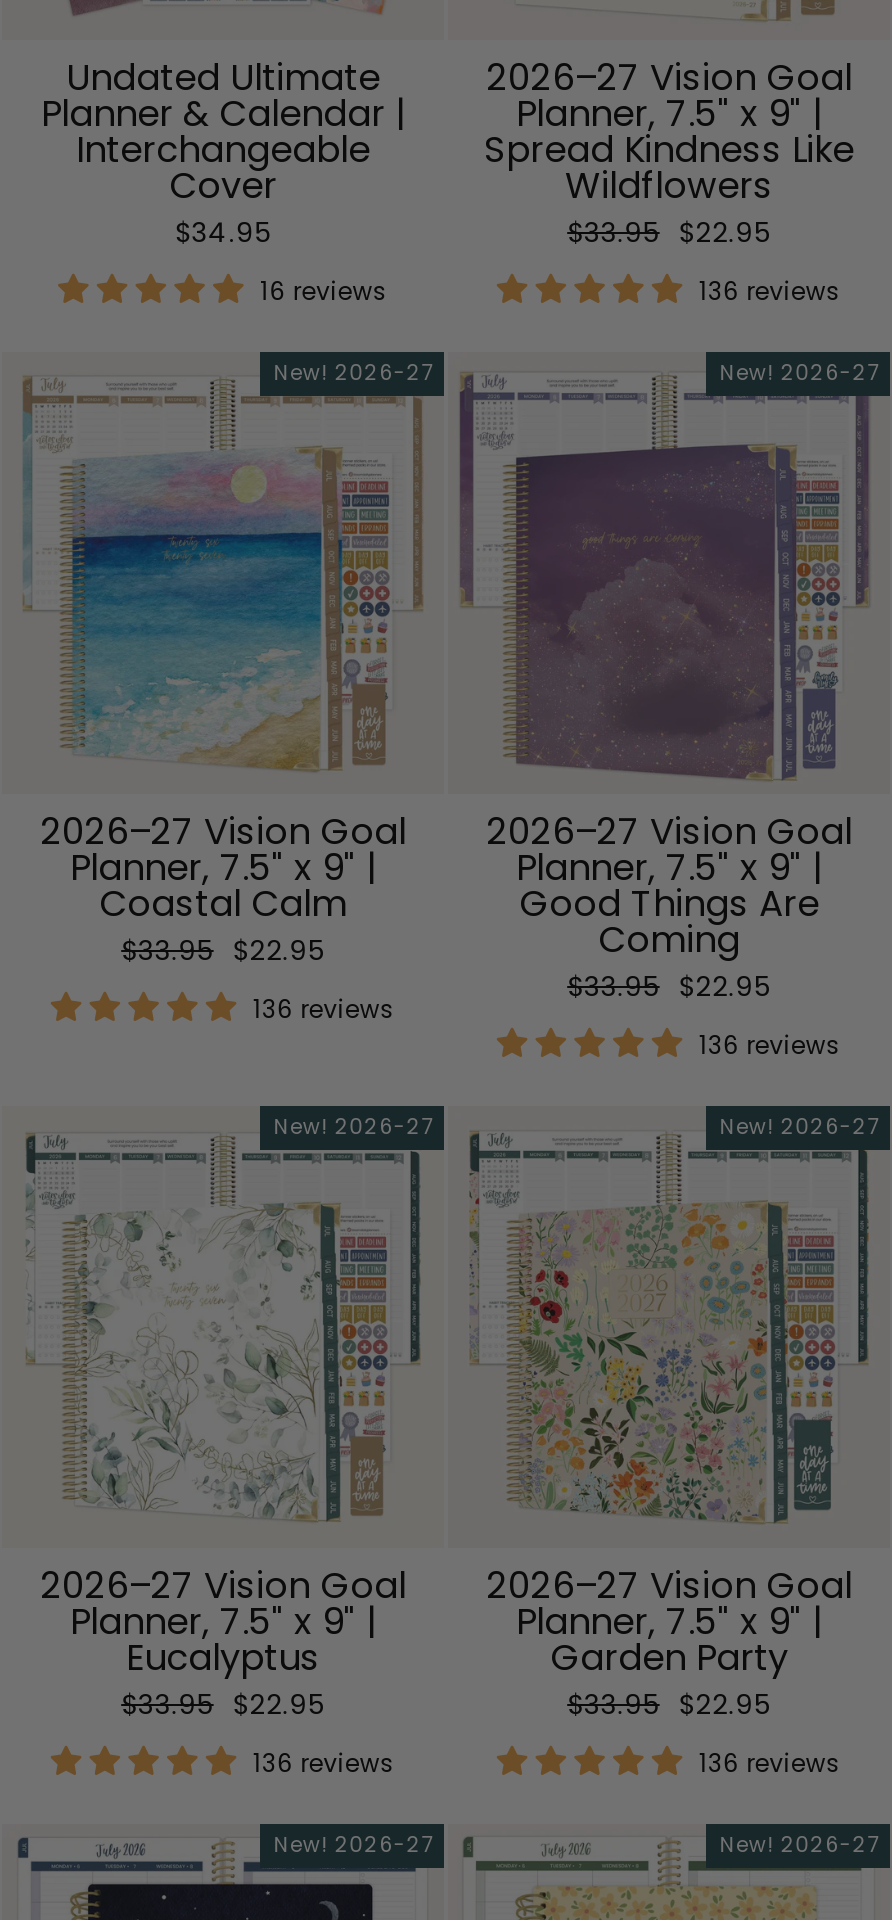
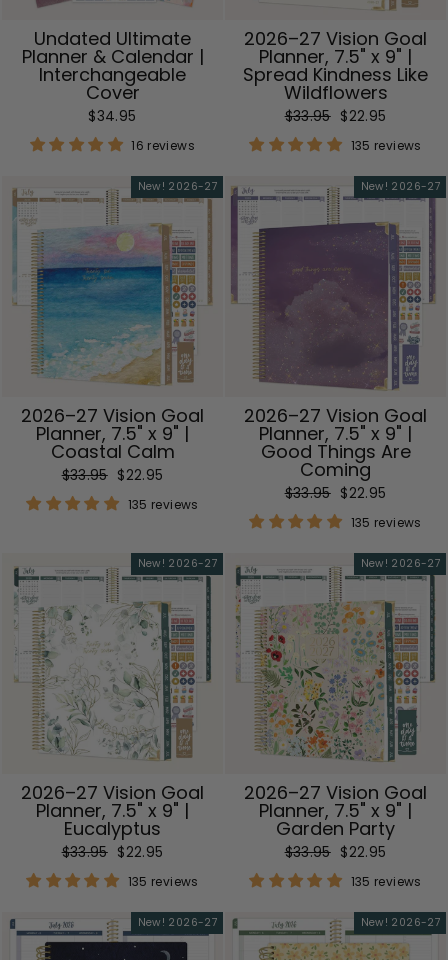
- 136 reviews
+ 135 reviews

- 136 reviews
+ 135 reviews

- 136 reviews
+ 135 reviews

- 136 reviews
+ 135 reviews

- 136 reviews
+ 135 reviews
